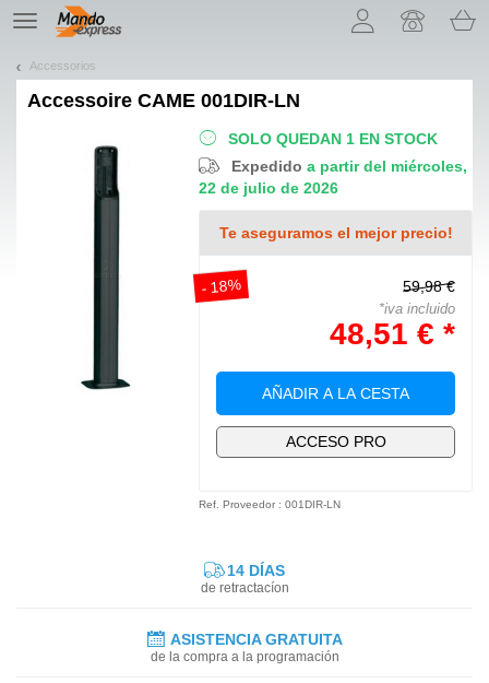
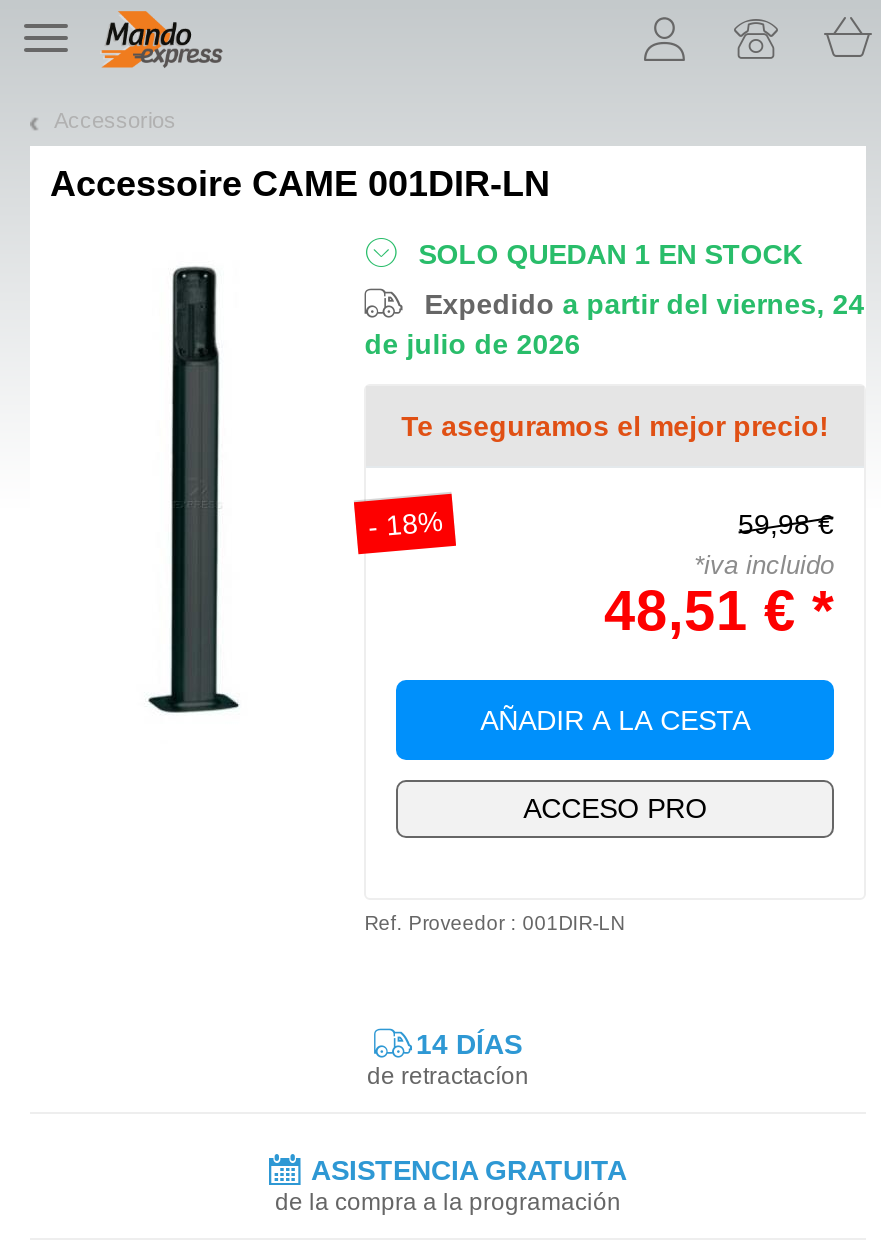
- Expedido a partir del miércoles,
- 22 de julio de 2026
+ Expedido a partir del viernes, 24
+ de julio de 2026
